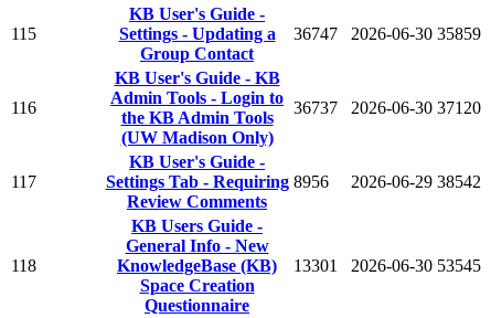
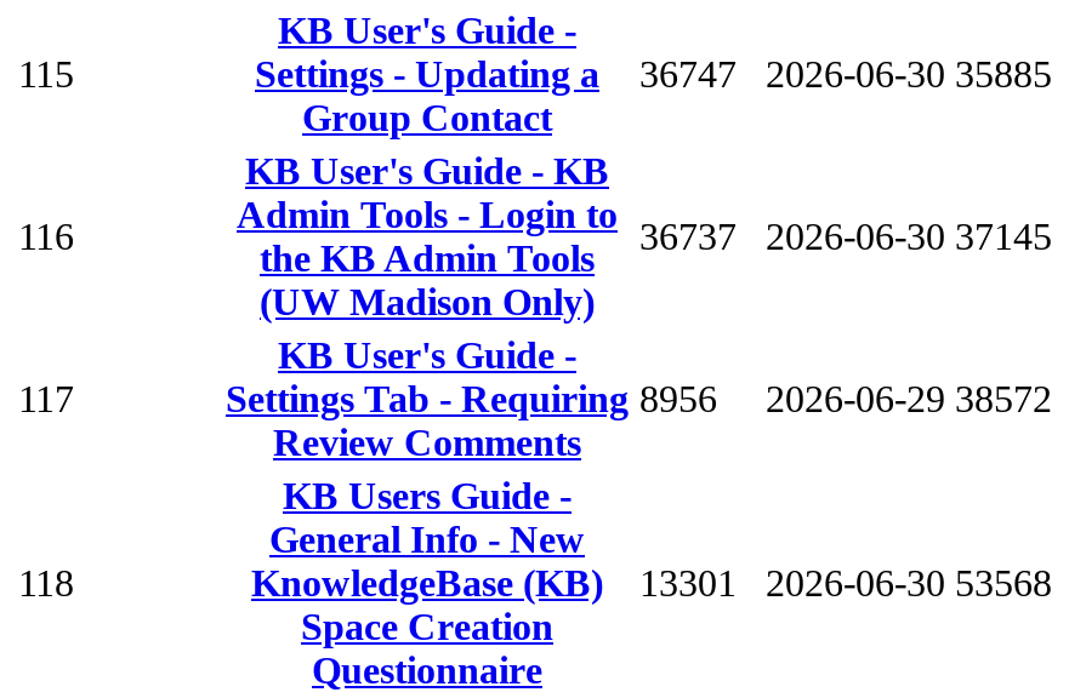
- Settings - Updating a 36747 2026-06-30 35859
+ Settings - Updating a 36747 2026-06-30 35885

- 36737 2026-06-30 37120
+ 36737 2026-06-30 37145

- Settings Tab - Requiring 8956 2026-06-29 38542
+ Settings Tab - Requiring 8956 2026-06-29 38572

- KnowledgeBase (KB) 13301 2026-06-30 53545
+ KnowledgeBase (KB) 13301 2026-06-30 53568
